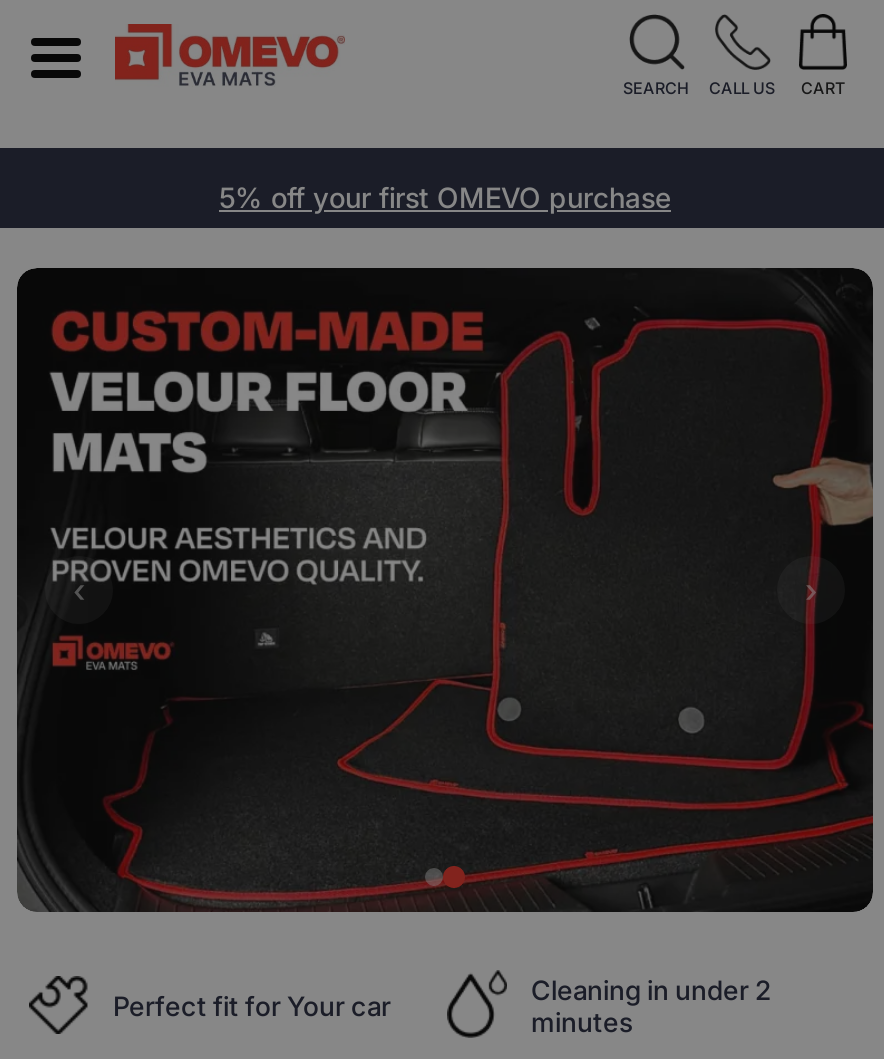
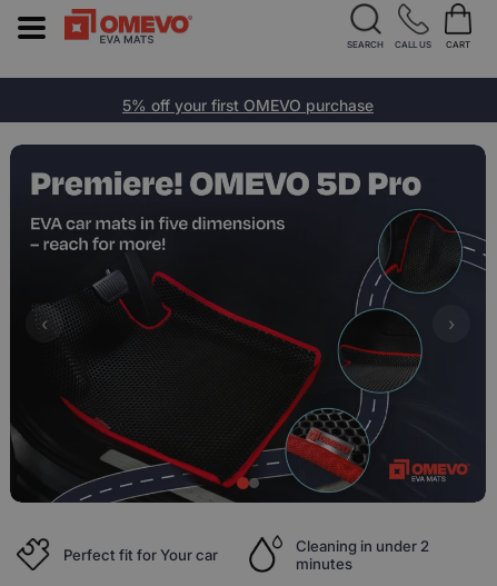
- [image]
+ [image]
